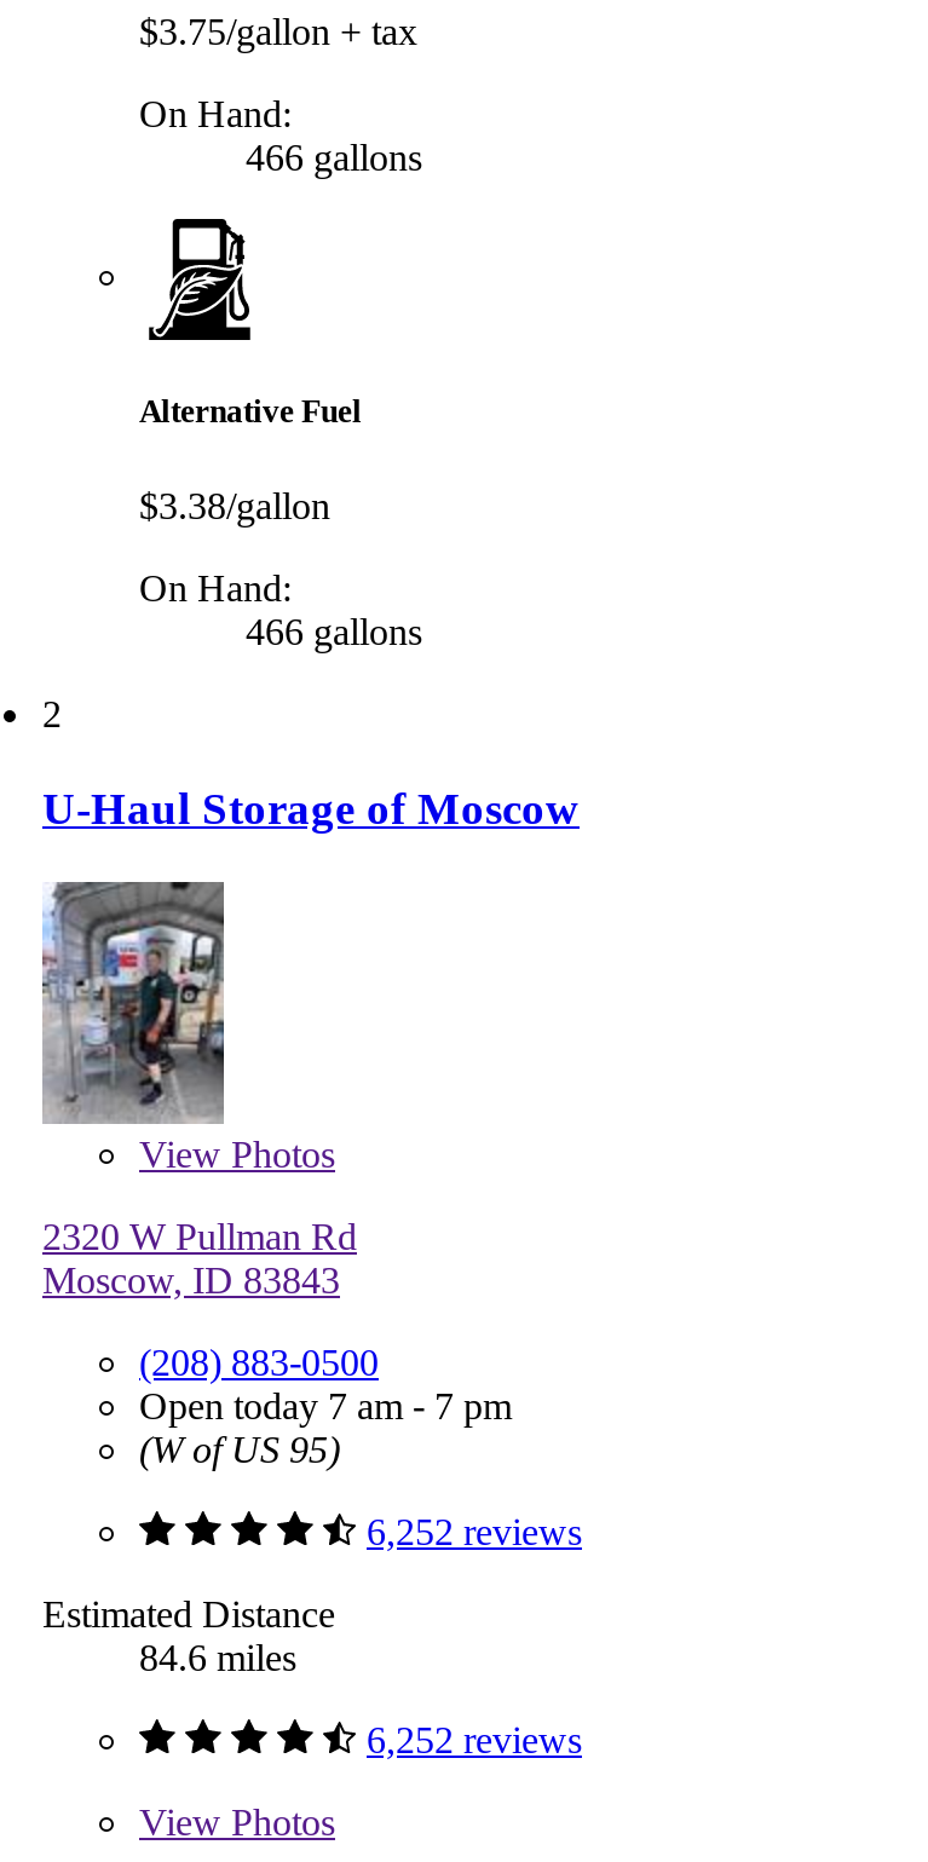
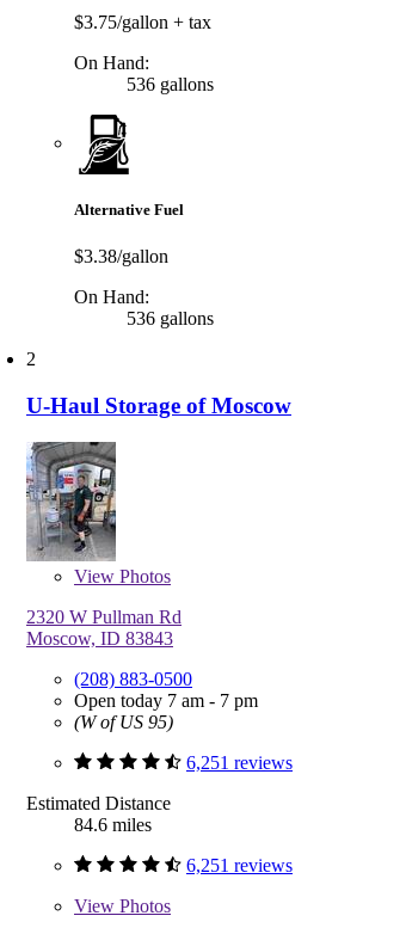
- 466 gallons
+ 536 gallons

- 466 gallons
+ 536 gallons

- 6,252 reviews
+ 6,251 reviews

- 6,252 reviews
+ 6,251 reviews
